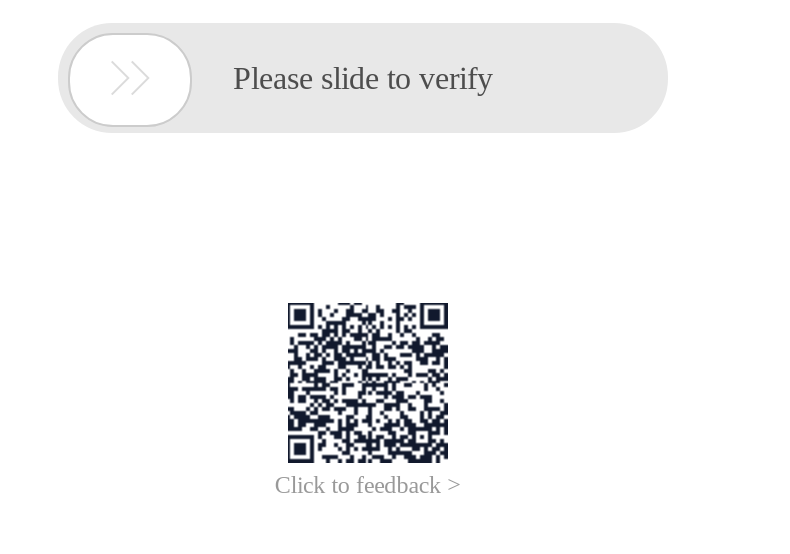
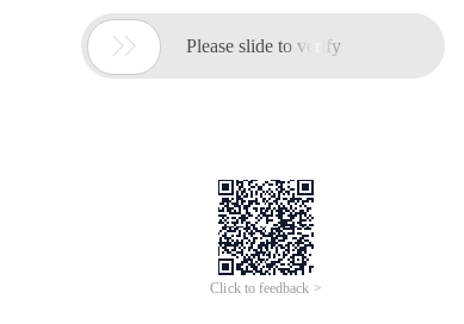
- [image]
+ [image]
